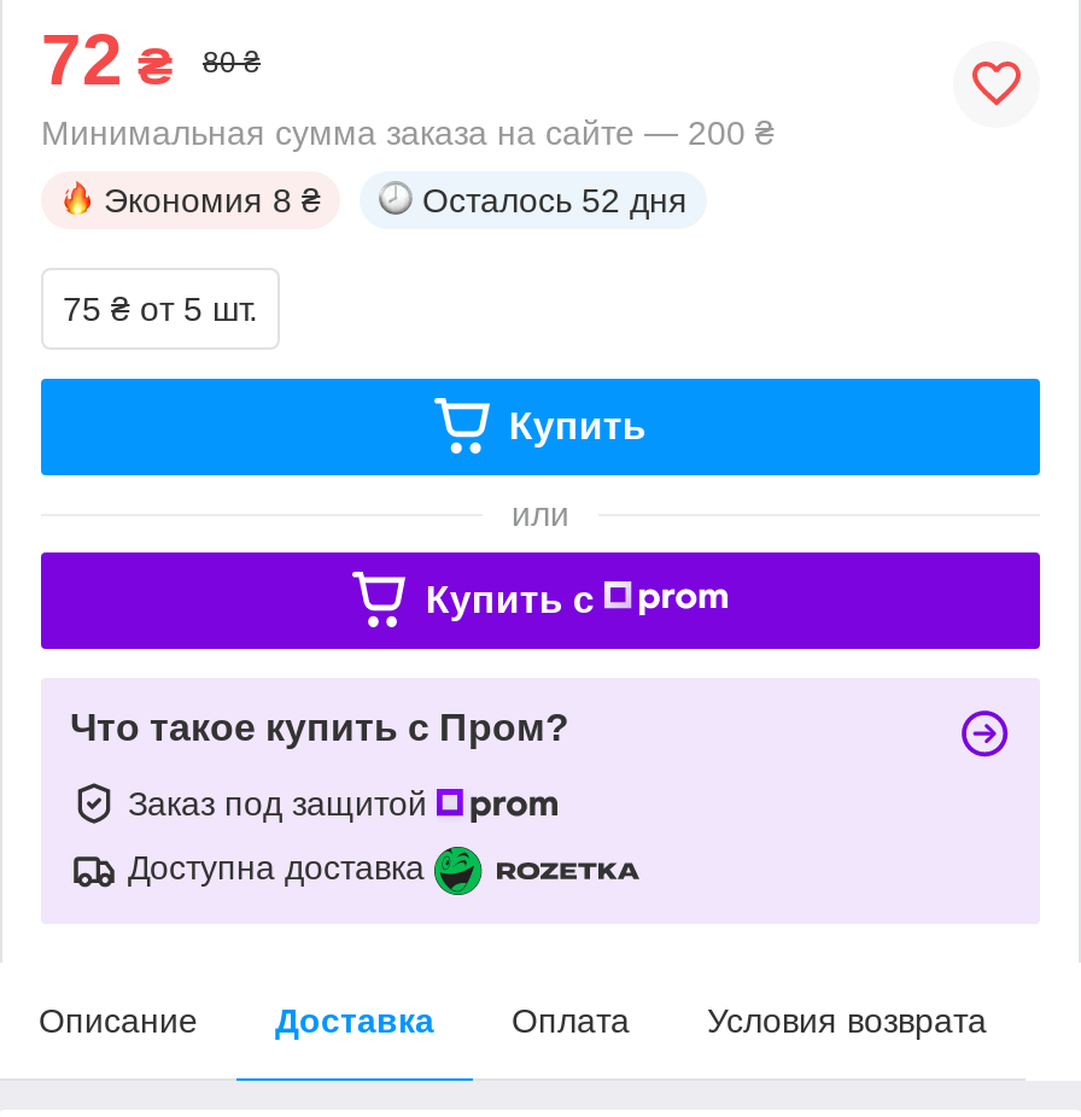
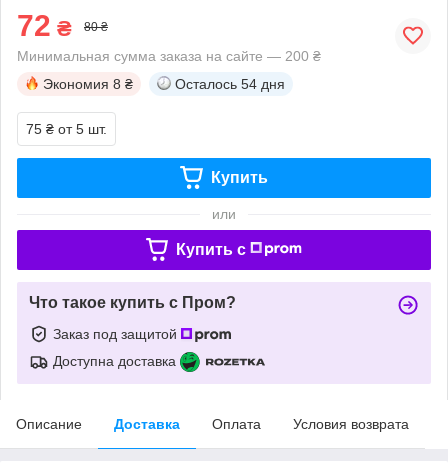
- Осталось 52 дня
+ Осталось 54 дня
